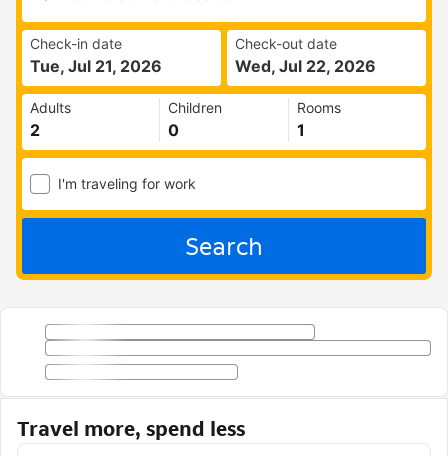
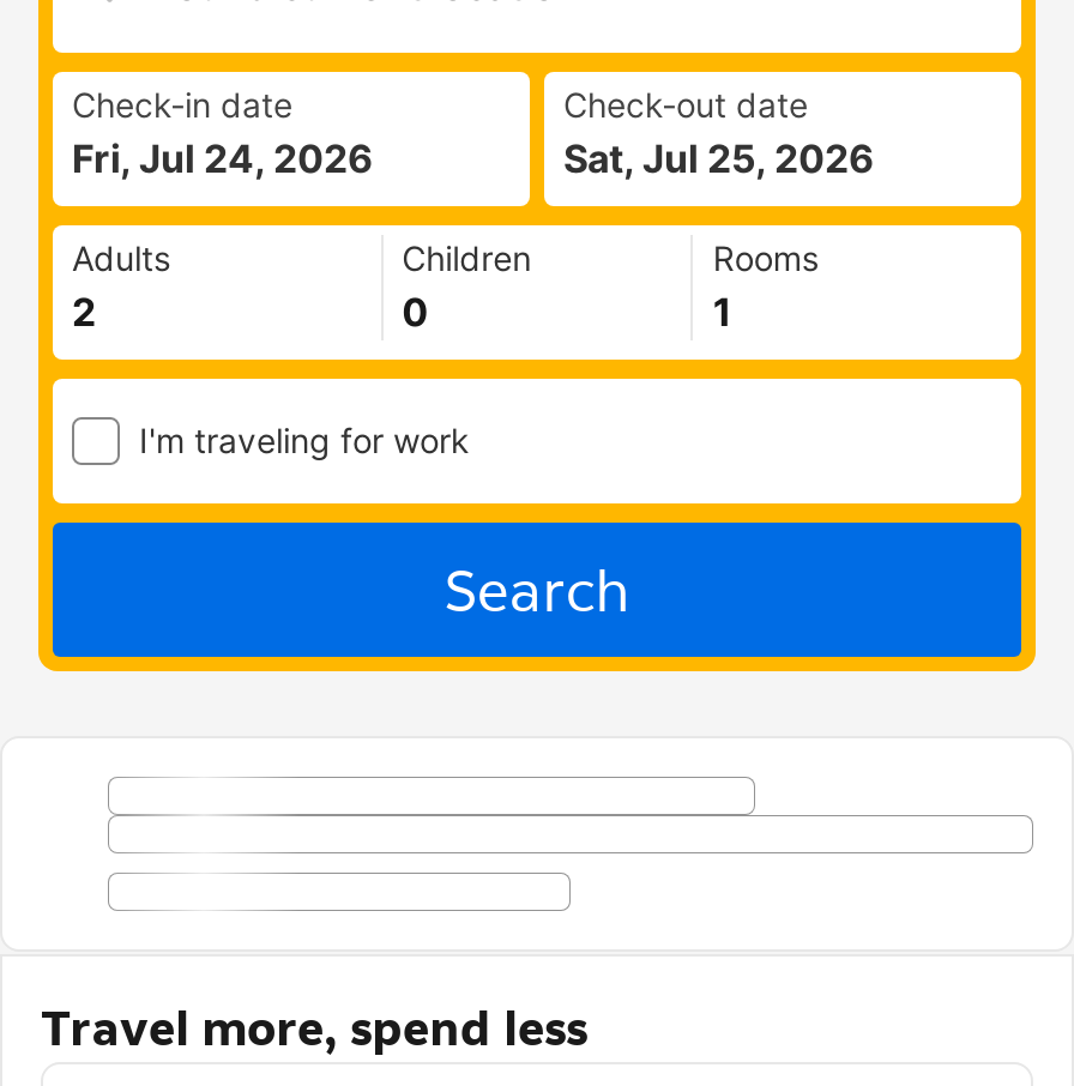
- Tue, Jul 21, 2026
+ Fri, Jul 24, 2026

- Wed, Jul 22, 2026
+ Sat, Jul 25, 2026
